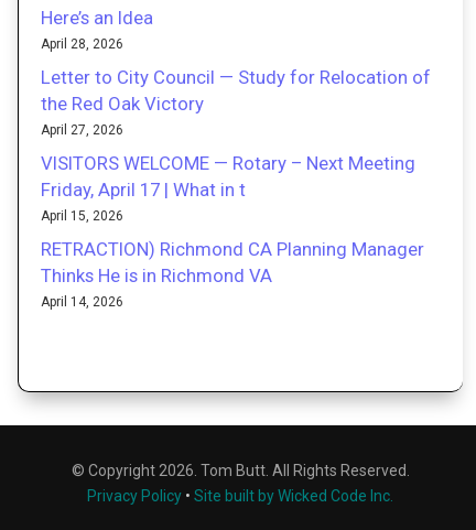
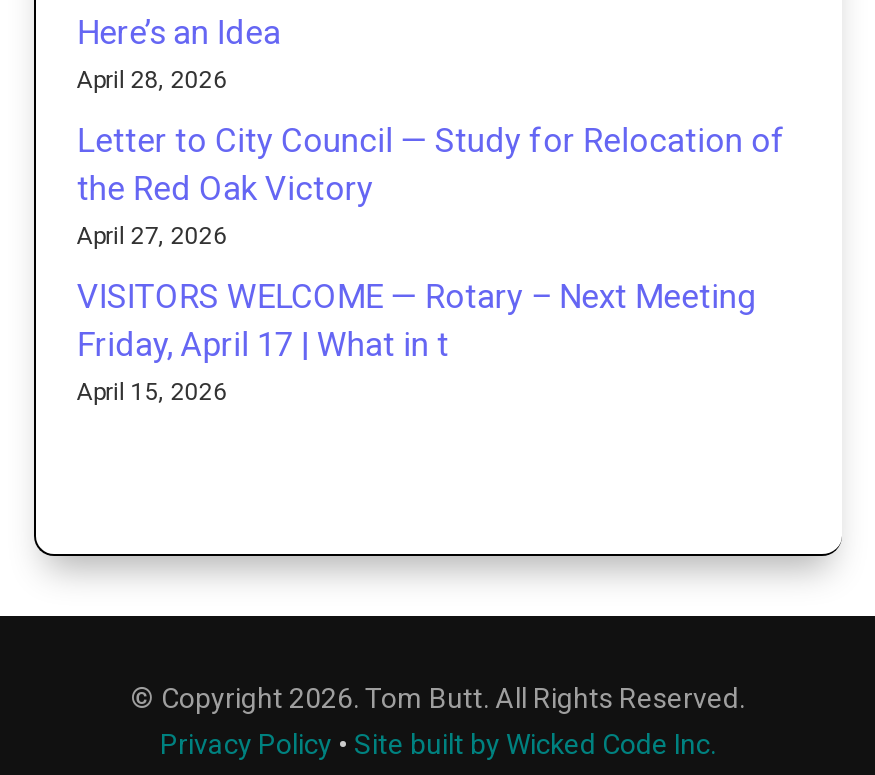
- RETRACTION) Richmond CA Planning Manager
- Thinks He is in Richmond VA
- April 14, 2026
